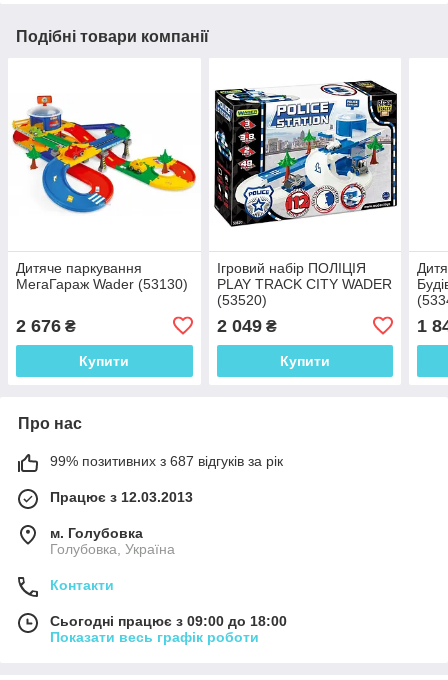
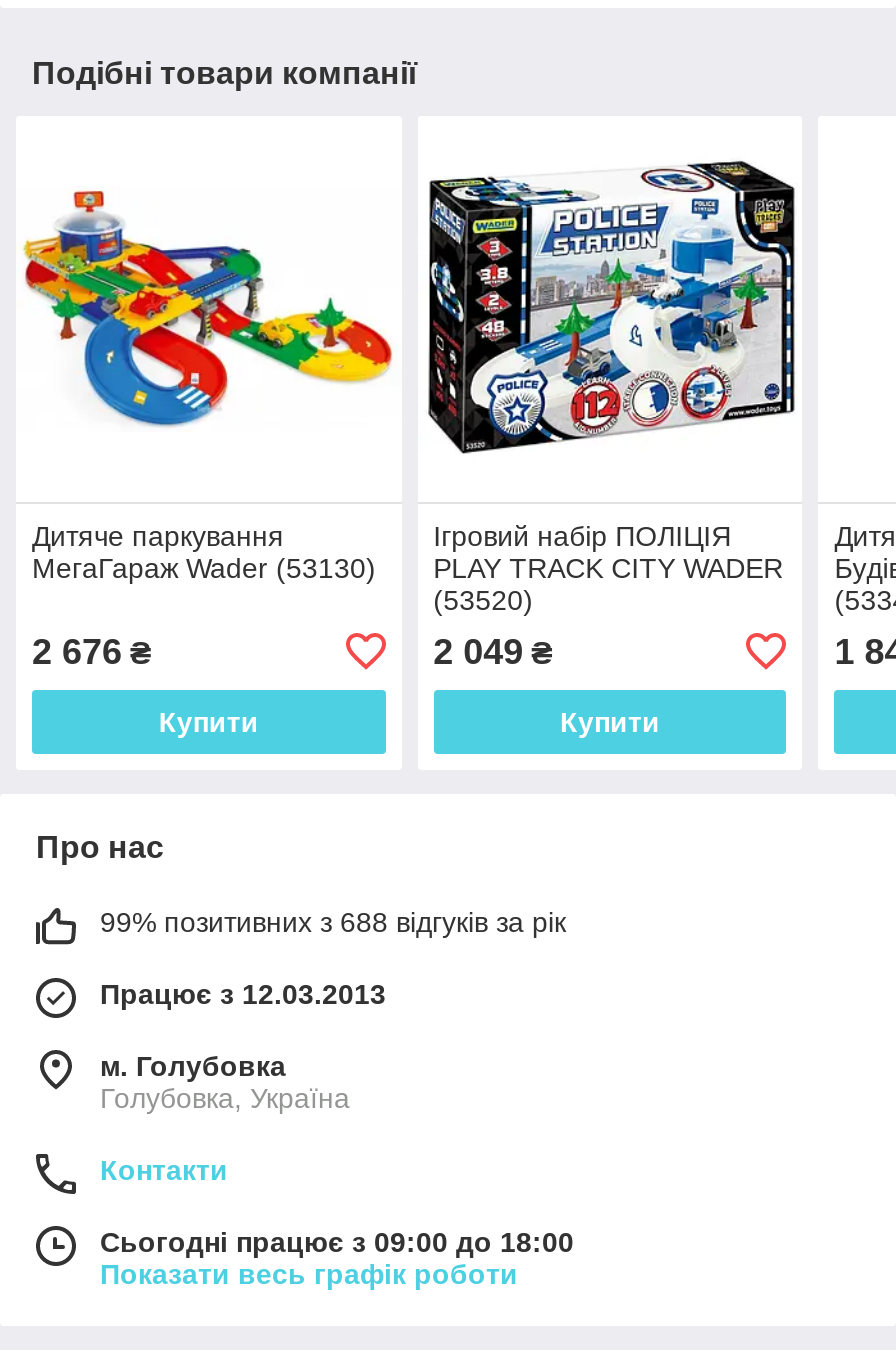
- 99% позитивних з 687 відгуків за рік
+ 99% позитивних з 688 відгуків за рік
